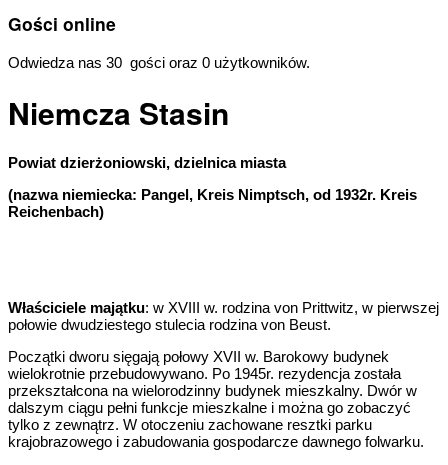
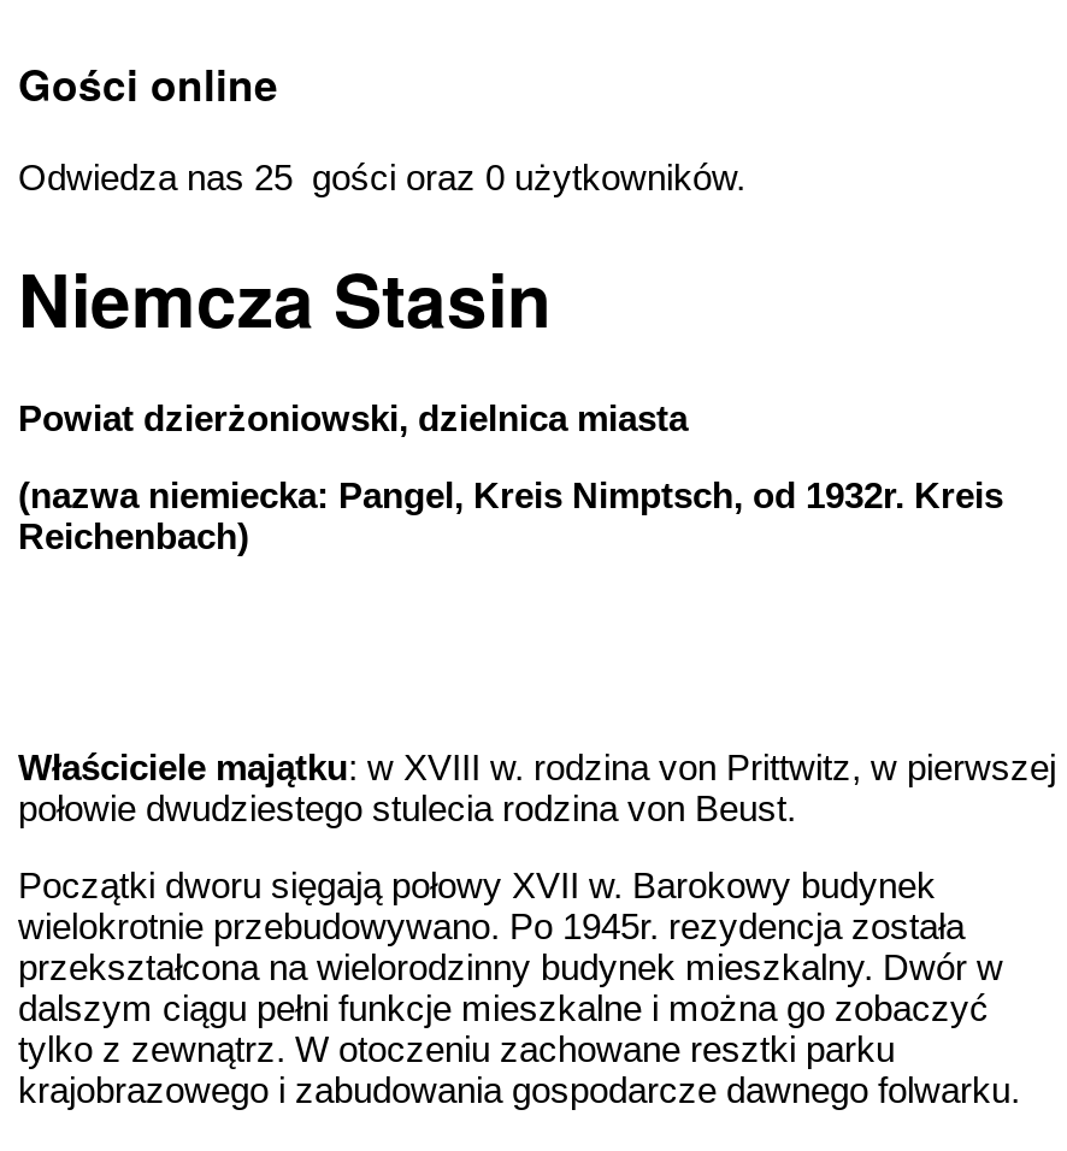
- Odwiedza nas 30 gości oraz 0 użytkowników.
+ Odwiedza nas 25 gości oraz 0 użytkowników.
